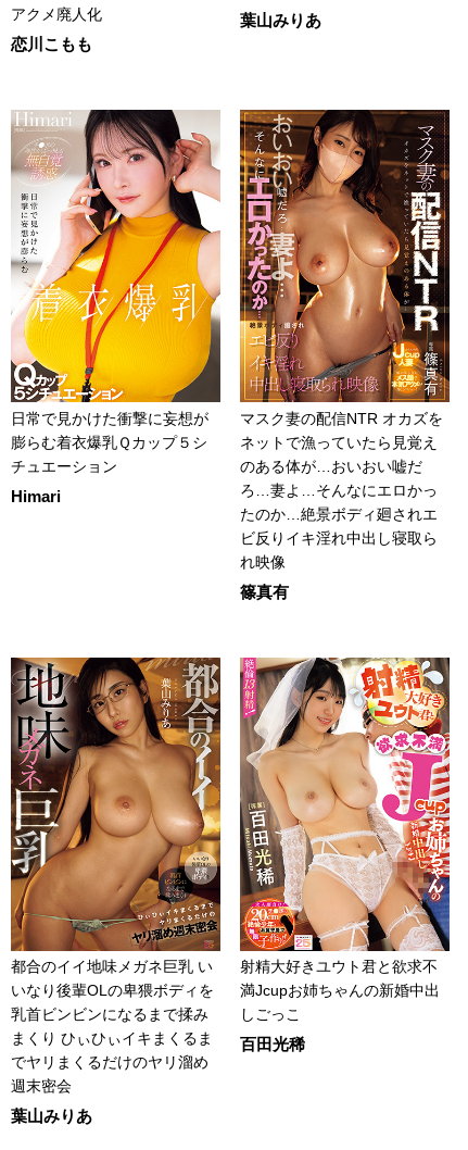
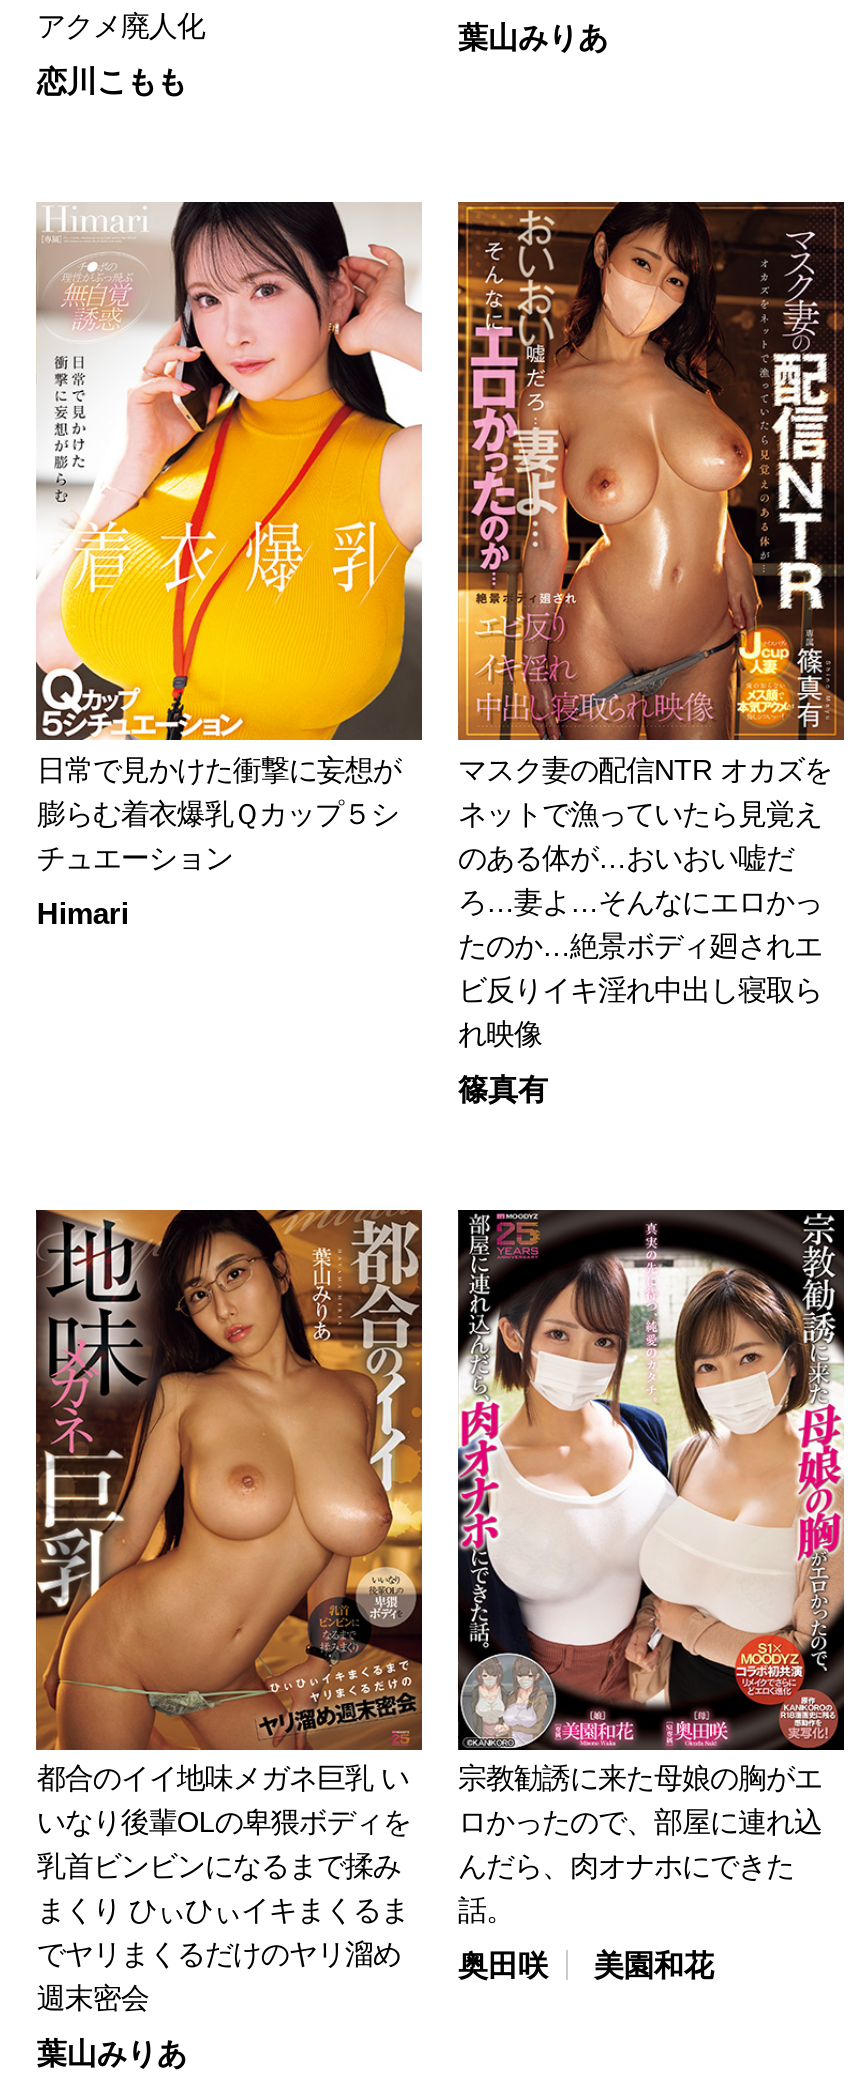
- [image]
- 射精大好きユウト君と欲求不
- 満Jcupお姉ちゃんの新婚中出
- しごっこ
+ [image]
+ 宗教勧誘に来た母娘の胸がエ
+ ロかったので、部屋に連れ込
+ んだら、肉オナホにできた
+ 話。

- 百田光稀
+ 奥田咲
+ 美園和花
